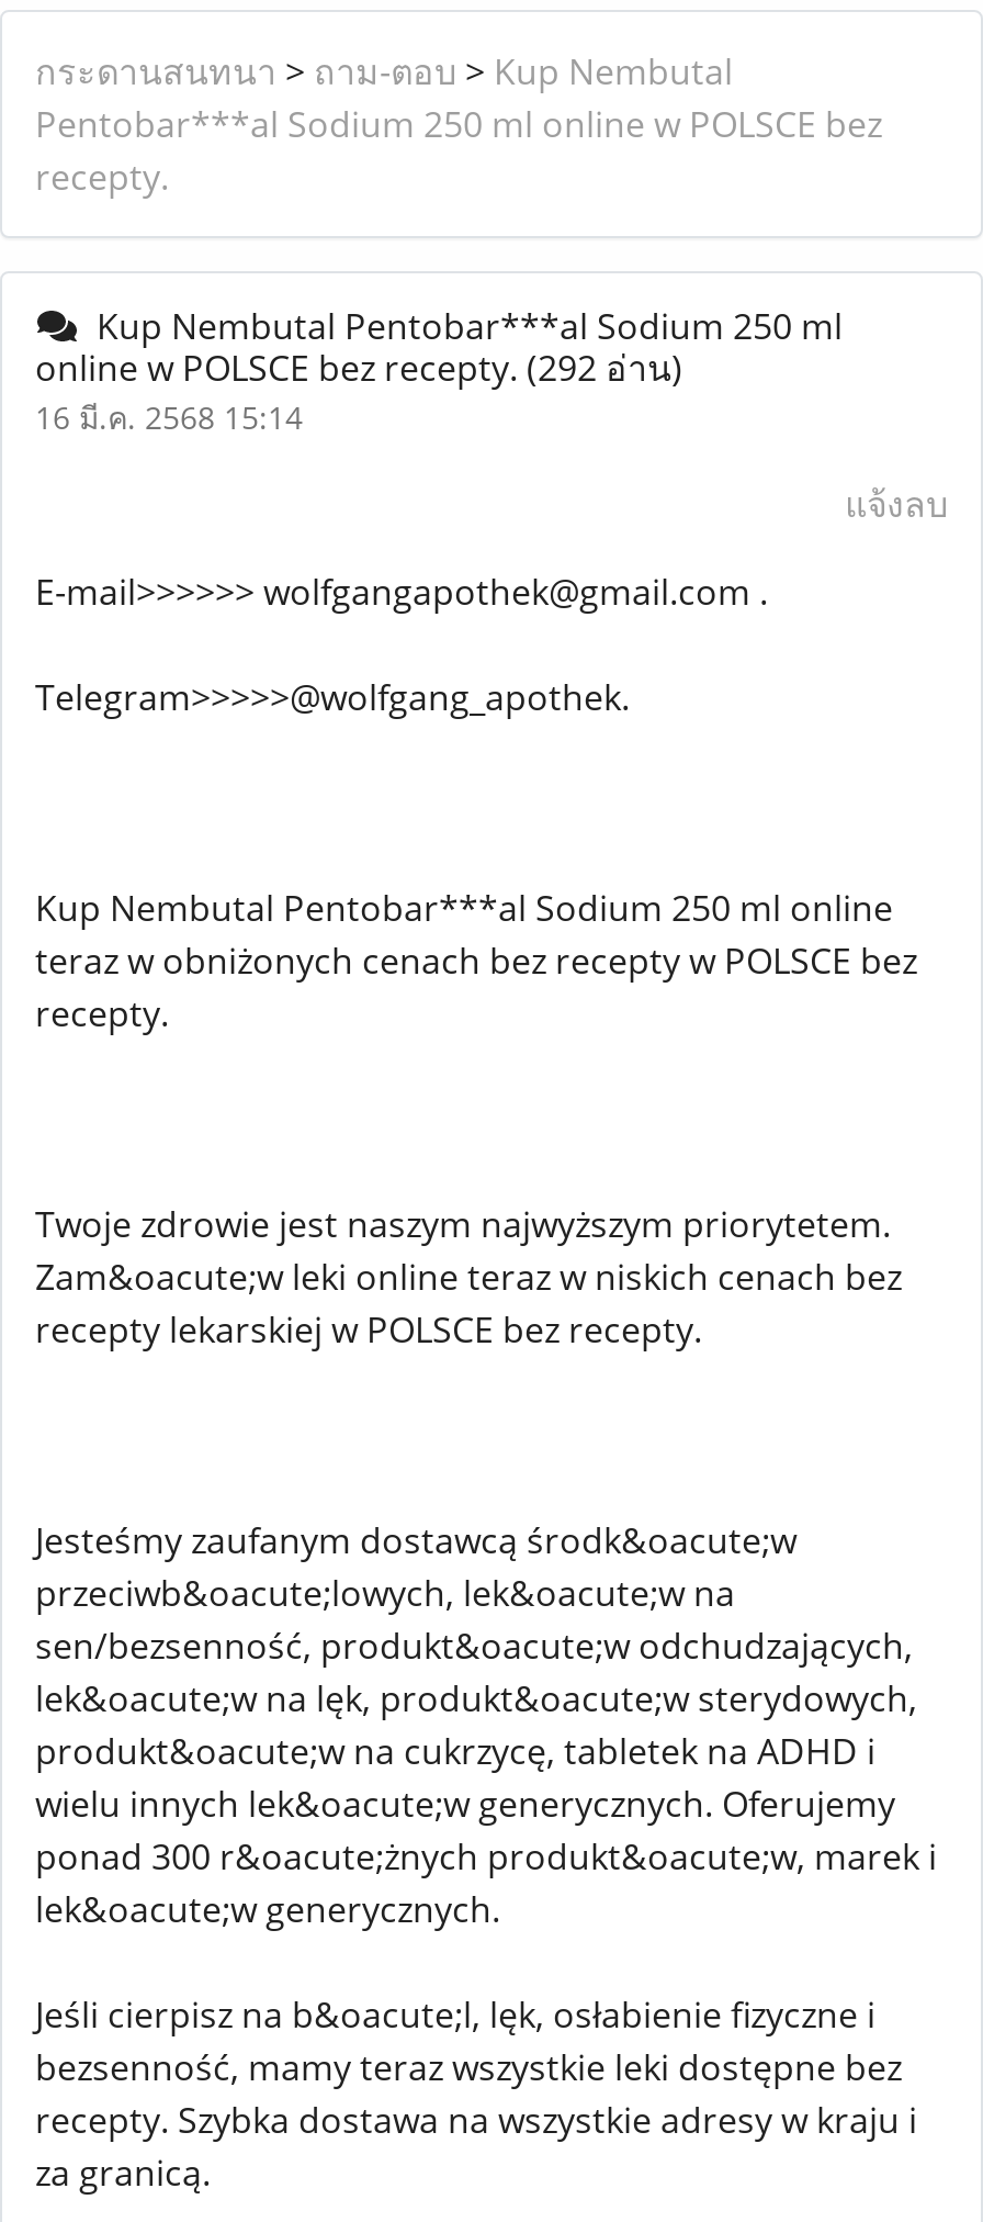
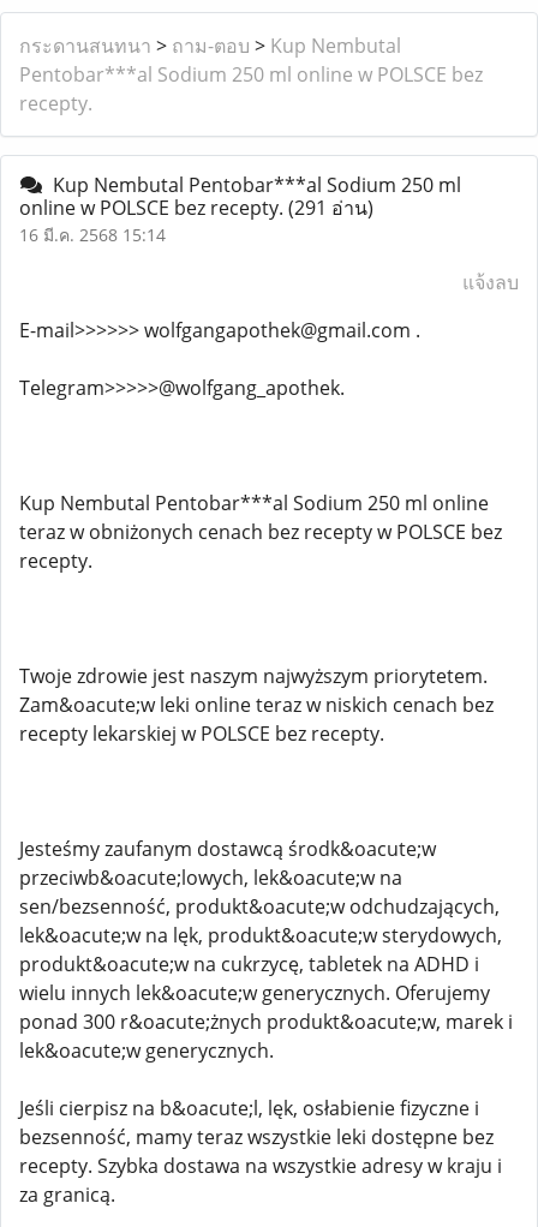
- online w POLSCE bez recepty. (292 อ่าน)
+ online w POLSCE bez recepty. (291 อ่าน)
